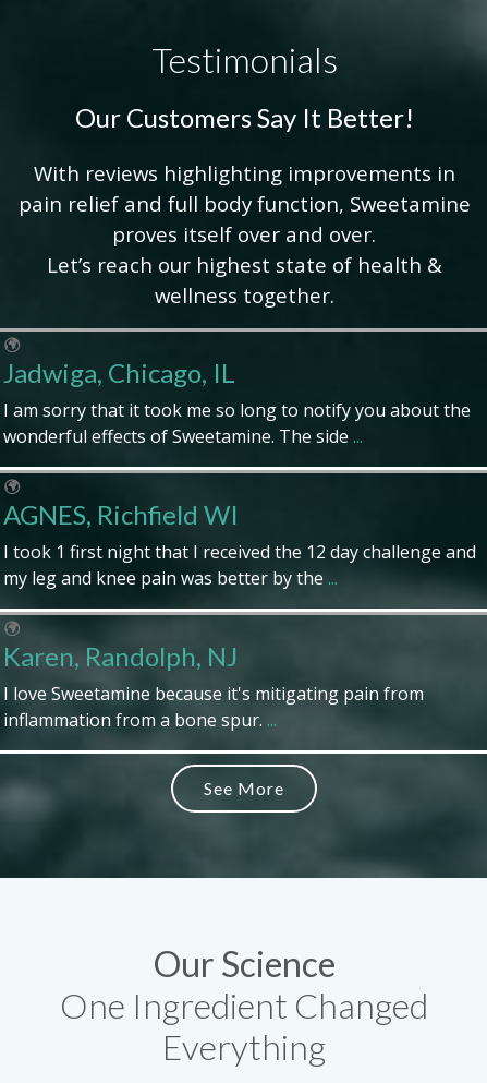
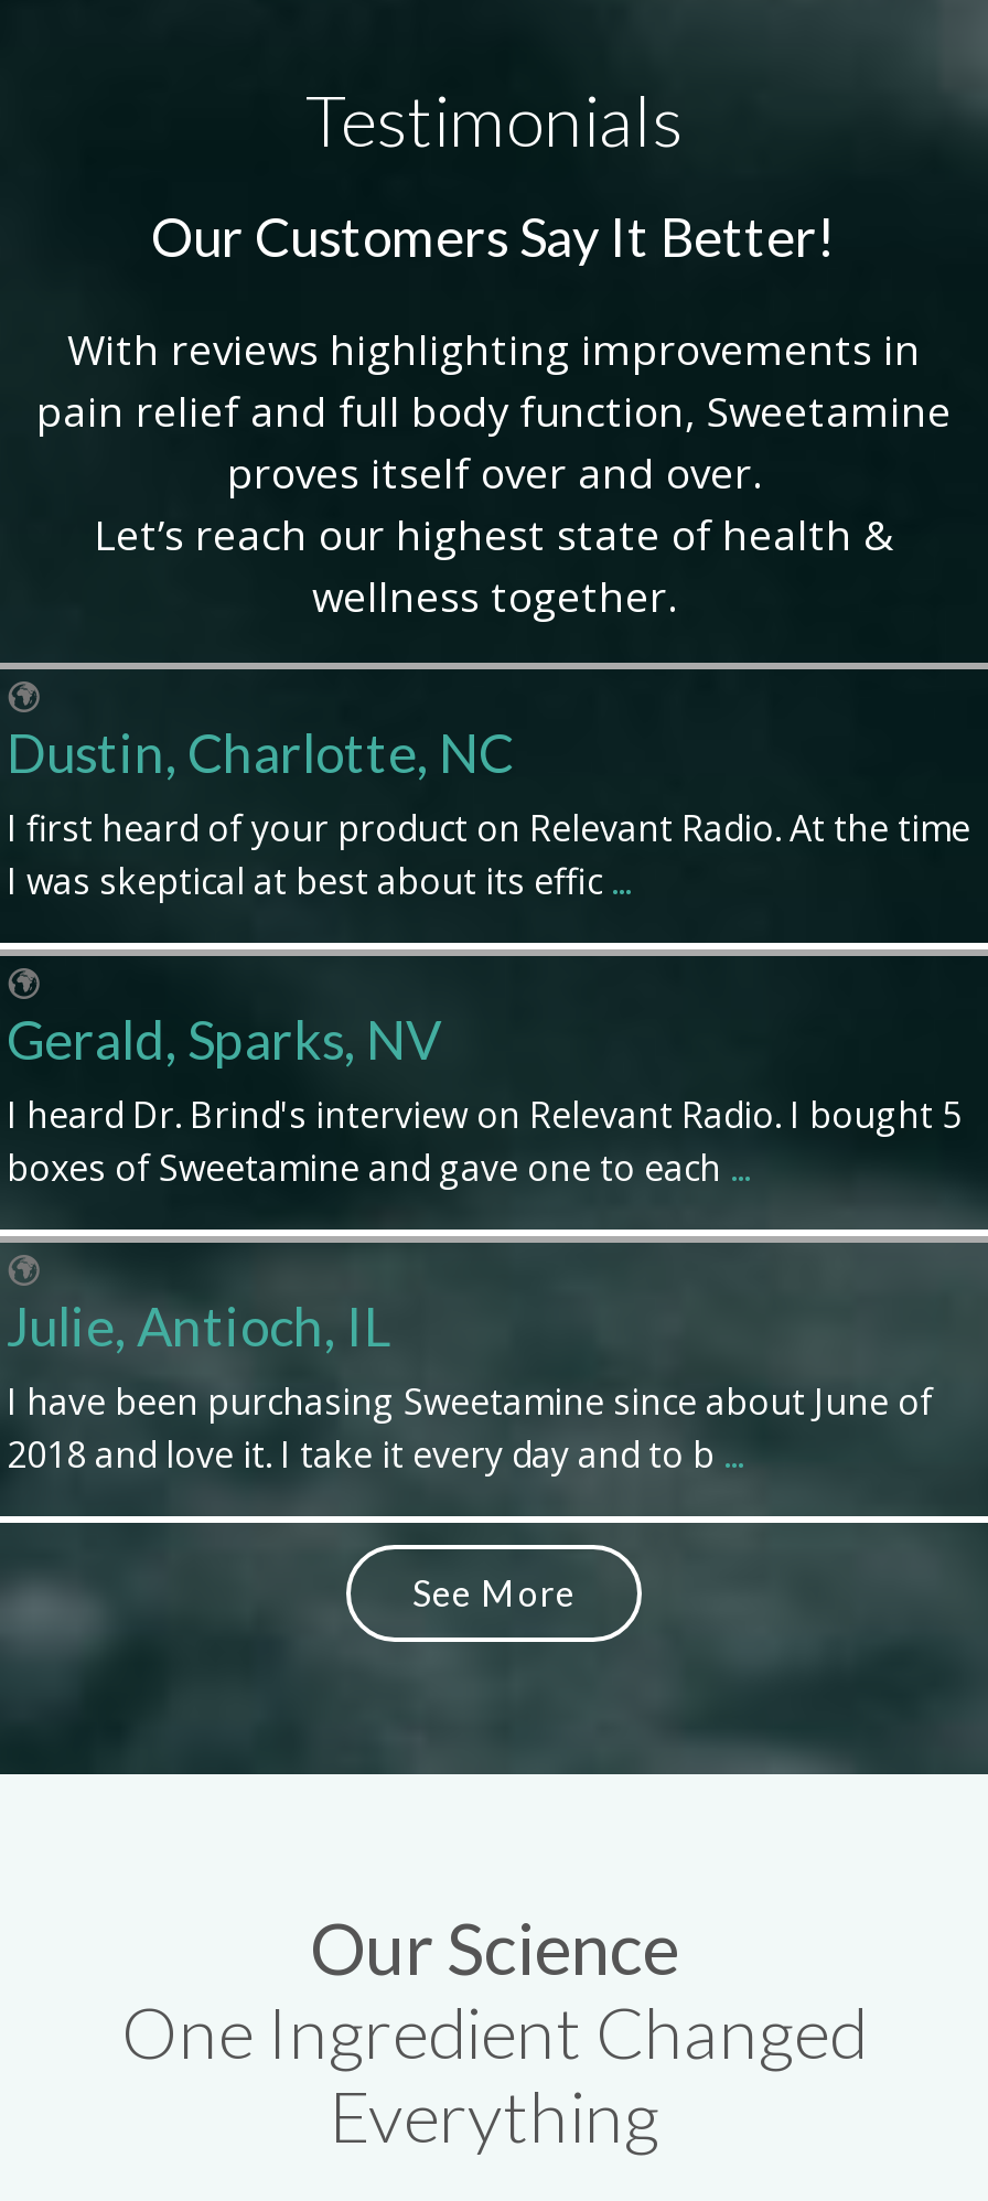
- Jadwiga, Chicago, IL
- I am sorry that it took me so long to notify you about the
- wonderful effects of Sweetamine. The side ...
+ Dustin, Charlotte, NC
+ I first heard of your product on Relevant Radio. At the time
+ I was skeptical at best about its effic ...

- AGNES, Richfield WI
- I took 1 first night that I received the 12 day challenge and
- my leg and knee pain was better by the ...
+ Gerald, Sparks, NV
+ I heard Dr. Brind's interview on Relevant Radio. I bought 5
+ boxes of Sweetamine and gave one to each ...

- Karen, Randolph, NJ
- I love Sweetamine because it's mitigating pain from
- inflammation from a bone spur. ...
+ Julie, Antioch, IL
+ I have been purchasing Sweetamine since about June of
+ 2018 and love it. I take it every day and to b ...
